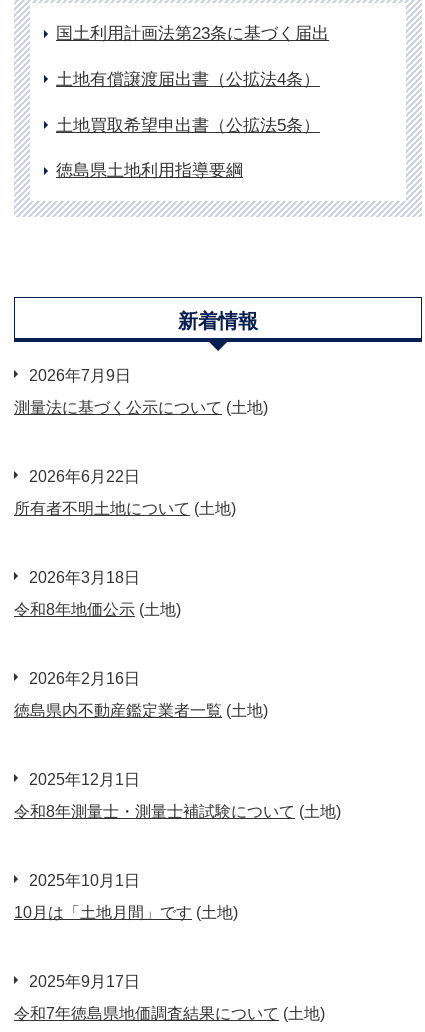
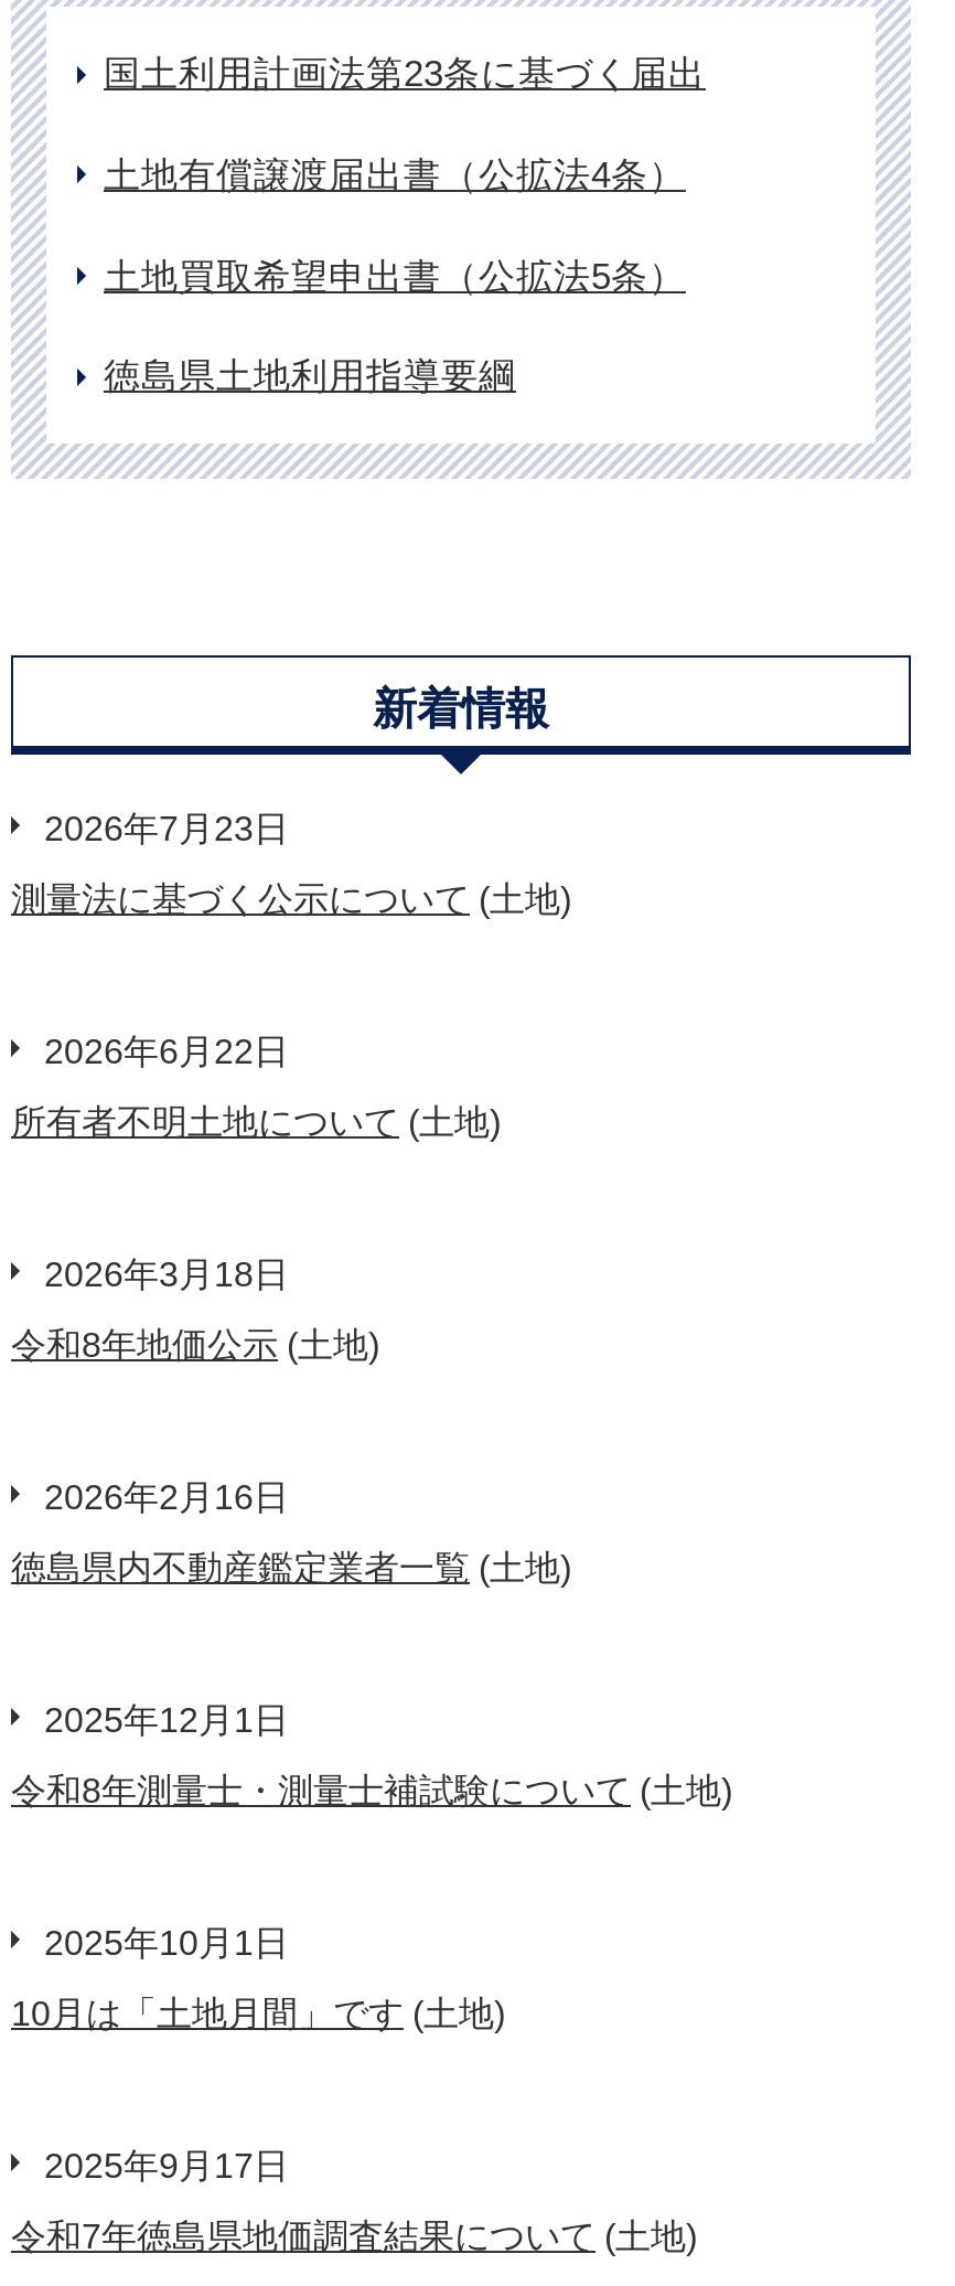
- 2026年7月9日
+ 2026年7月23日
